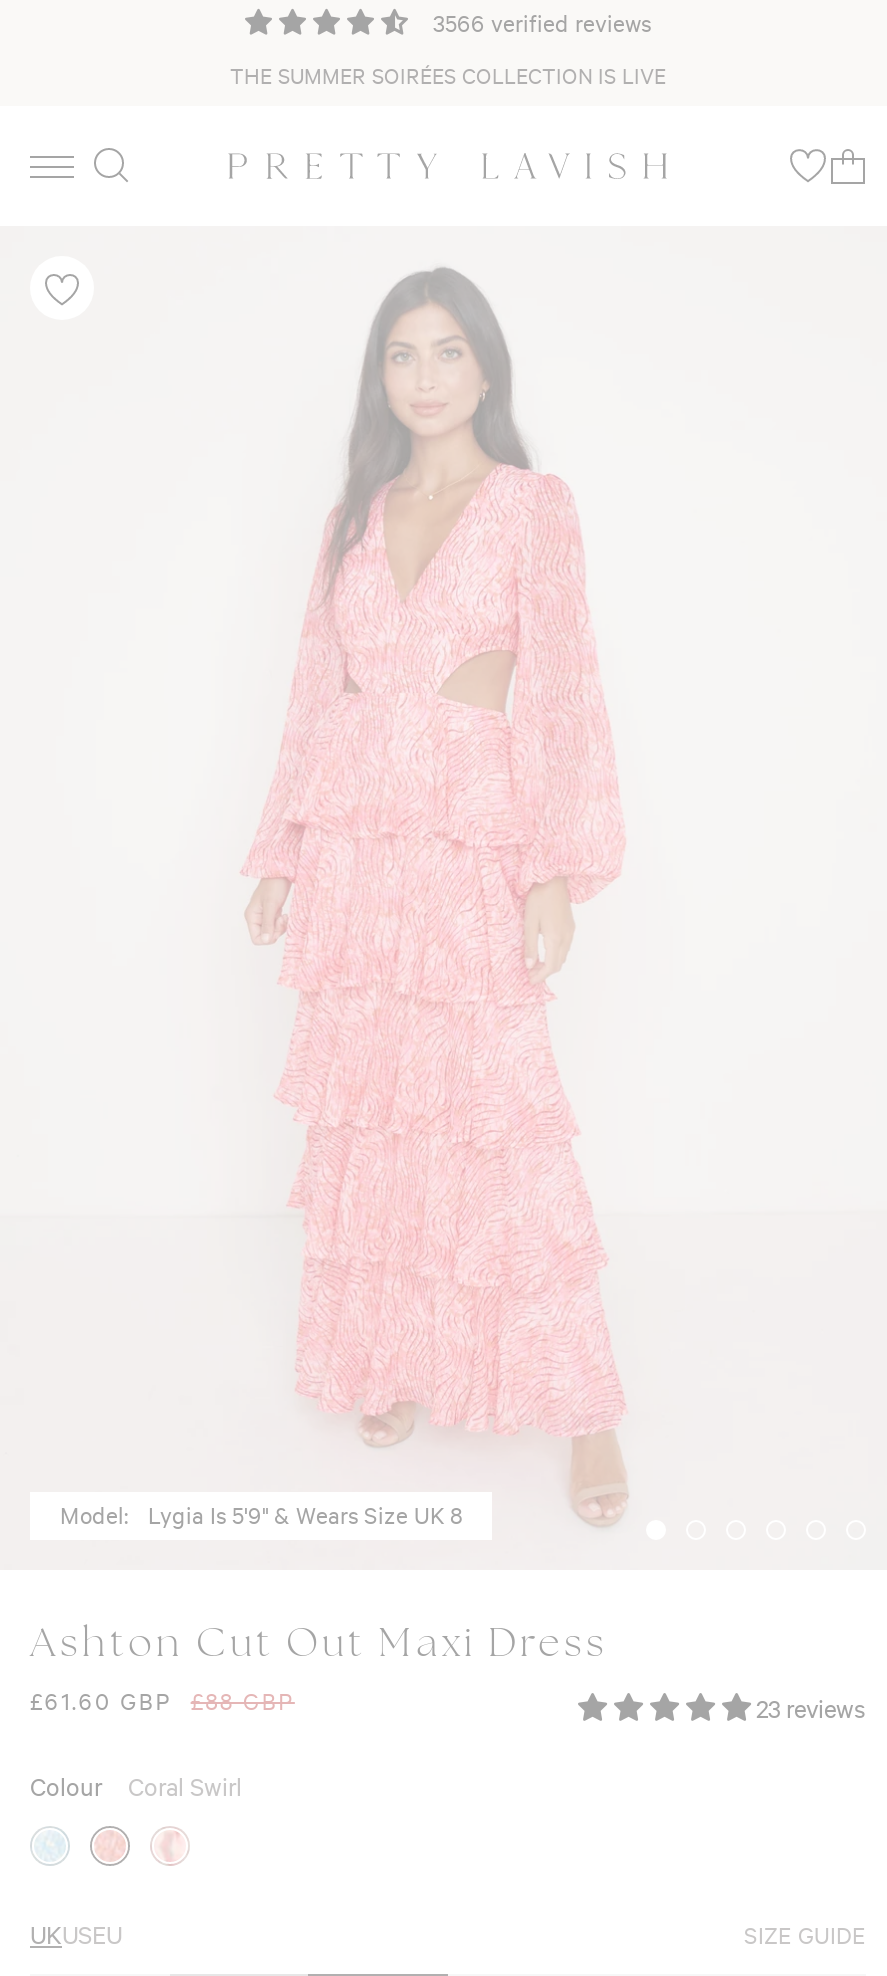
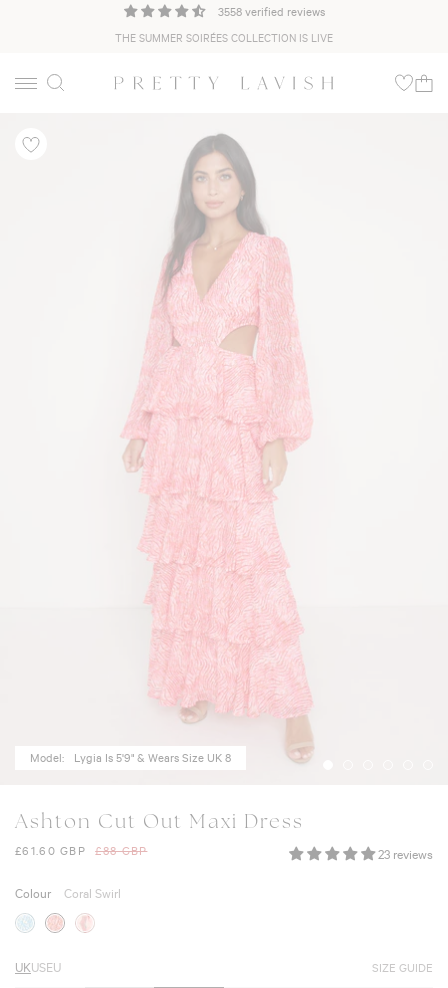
- 3566 verified reviews
+ 3558 verified reviews
